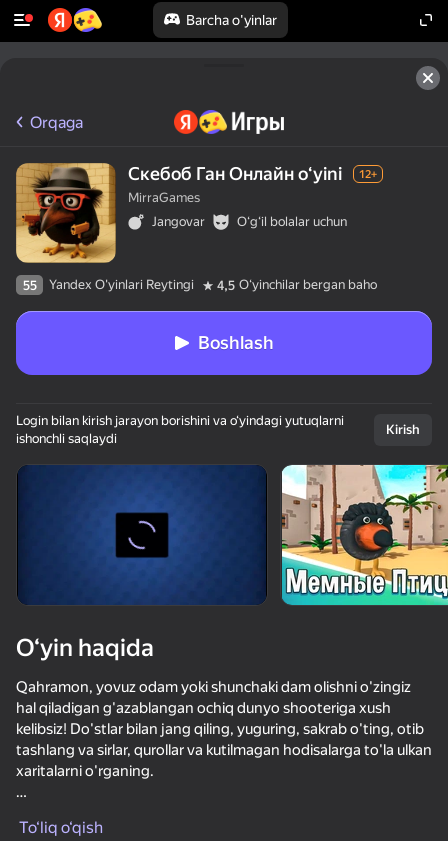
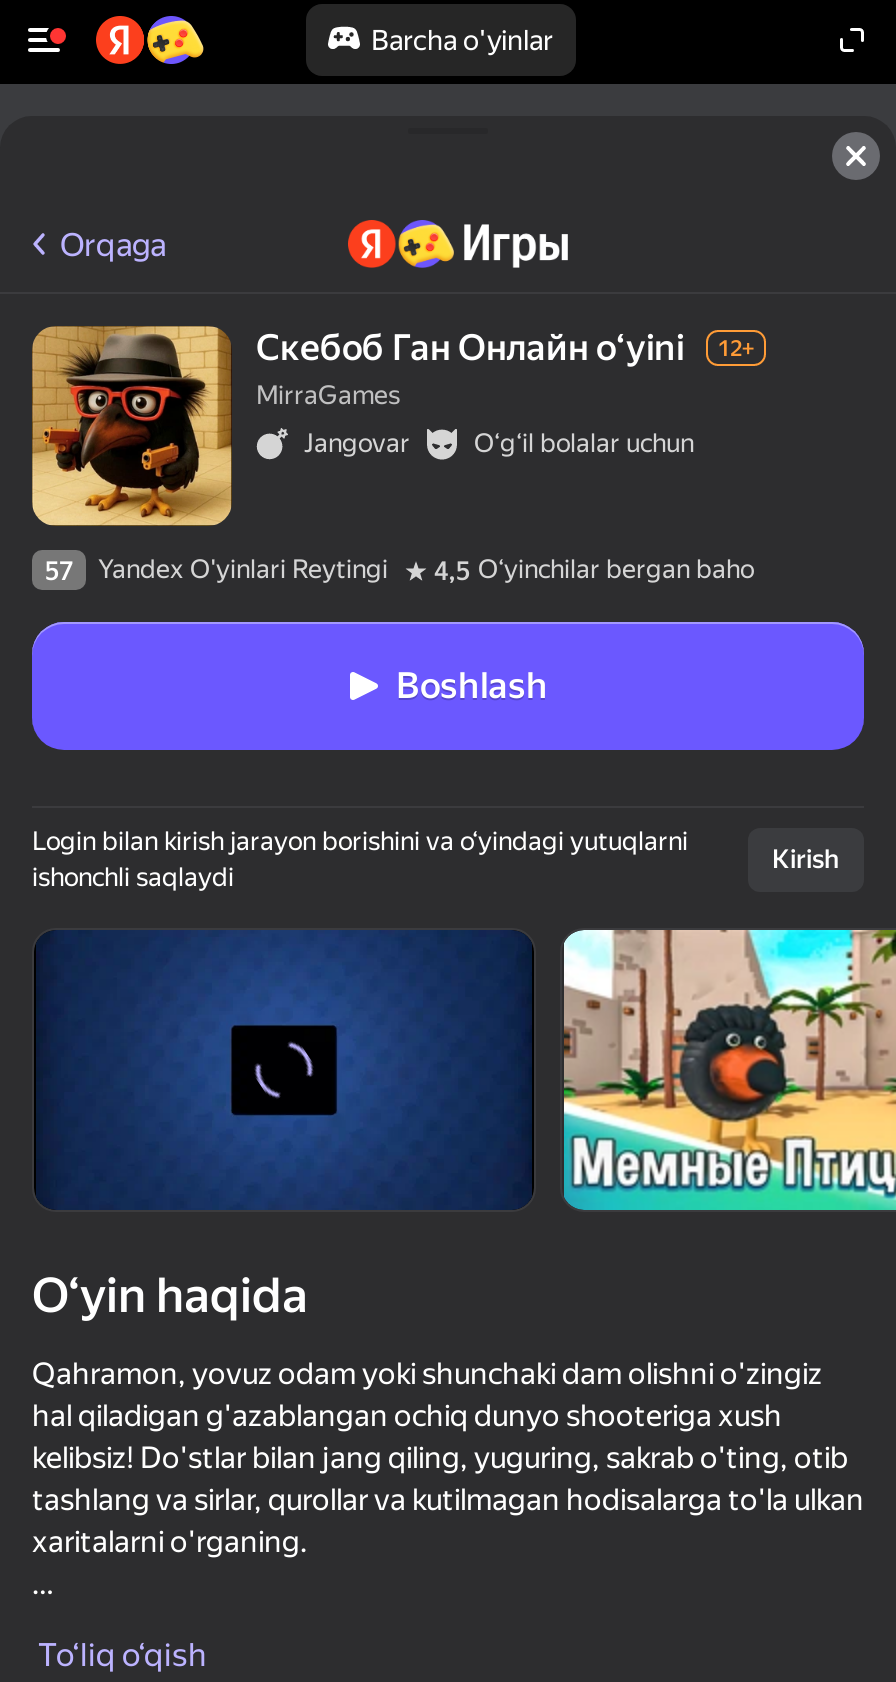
- 55
+ 57
